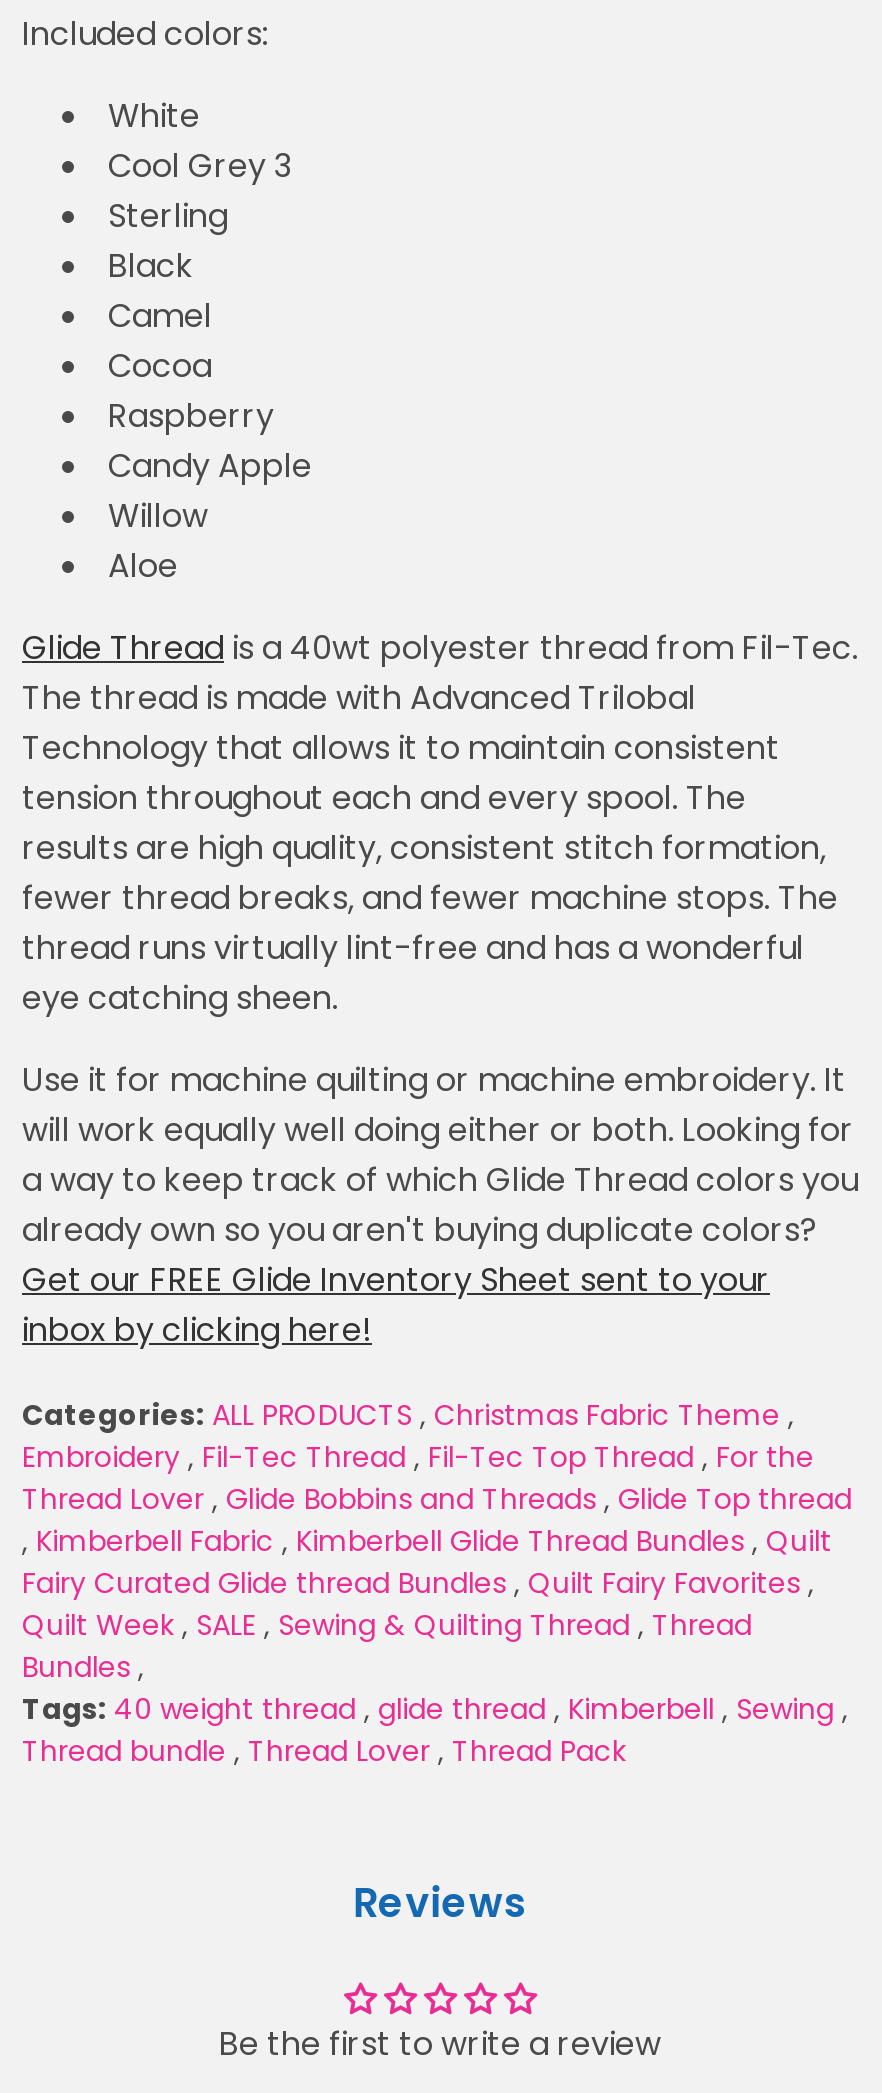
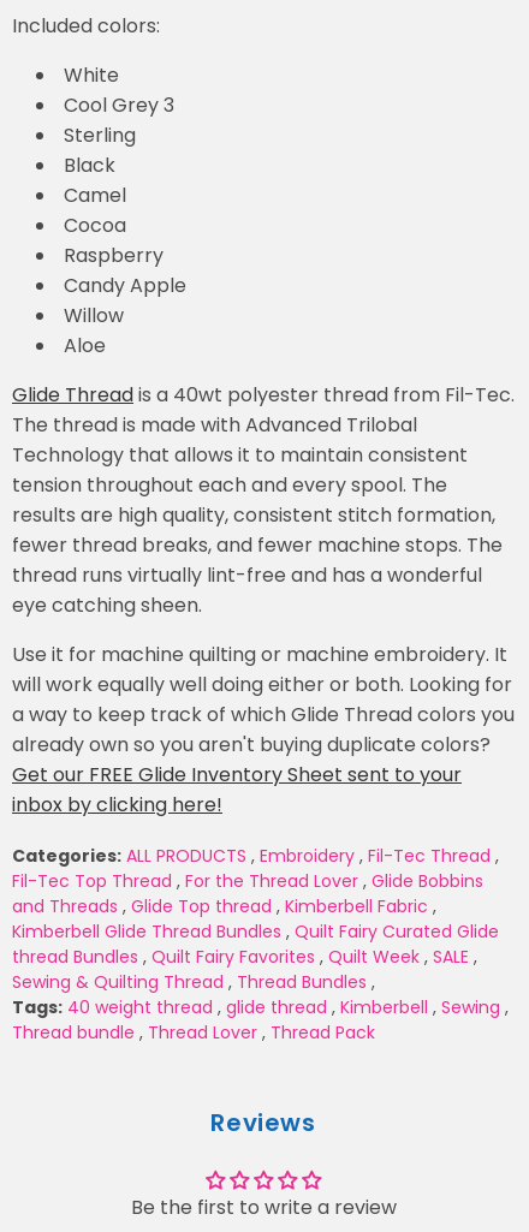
- Categories: ALL PRODUCTS , Christmas Fabric Theme ,
- Embroidery , Fil-Tec Thread , Fil-Tec Top Thread , For the
- Thread Lover , Glide Bobbins and Threads , Glide Top thread
- , Kimberbell Fabric , Kimberbell Glide Thread Bundles , Quilt
- Fairy Curated Glide thread Bundles , Quilt Fairy Favorites ,
- Quilt Week , SALE , Sewing & Quilting Thread , Thread
- Bundles ,
+ Categories: ALL PRODUCTS , Embroidery , Fil-Tec Thread ,
+ Fil-Tec Top Thread , For the Thread Lover , Glide Bobbins
+ and Threads , Glide Top thread , Kimberbell Fabric ,
+ Kimberbell Glide Thread Bundles , Quilt Fairy Curated Glide
+ thread Bundles , Quilt Fairy Favorites , Quilt Week , SALE ,
+ Sewing & Quilting Thread , Thread Bundles ,
